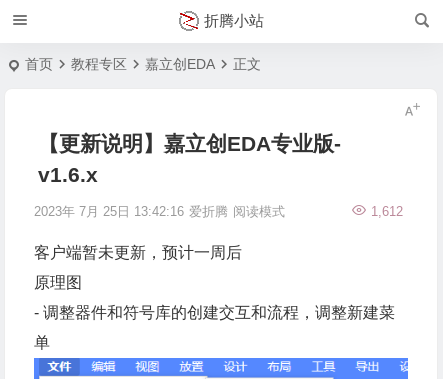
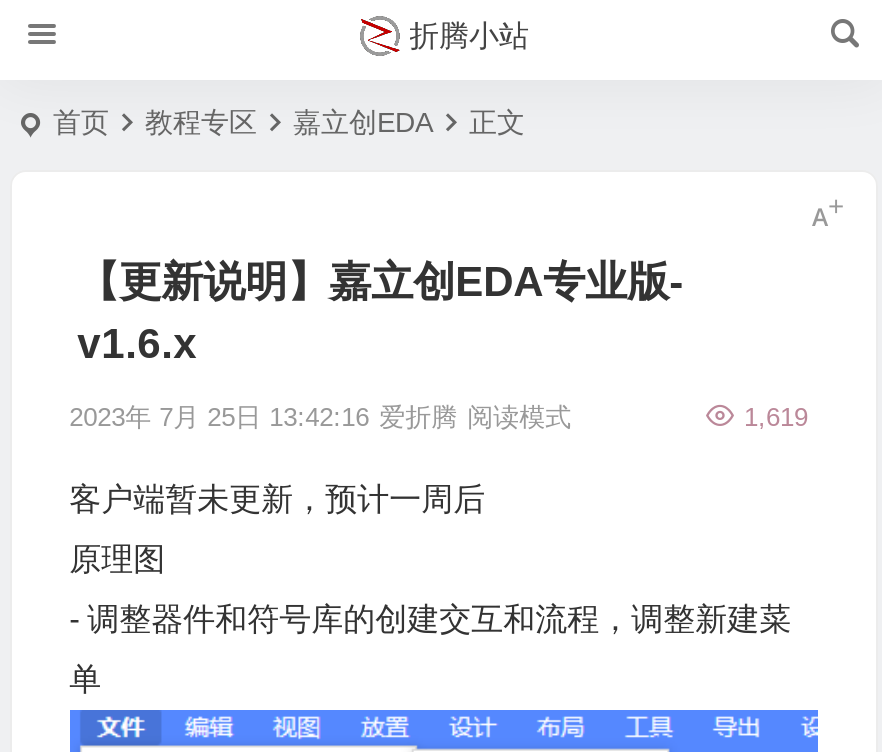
- 1,612
+ 1,619
